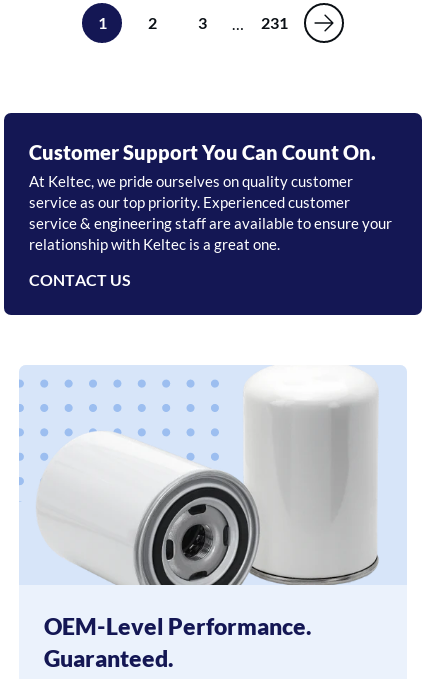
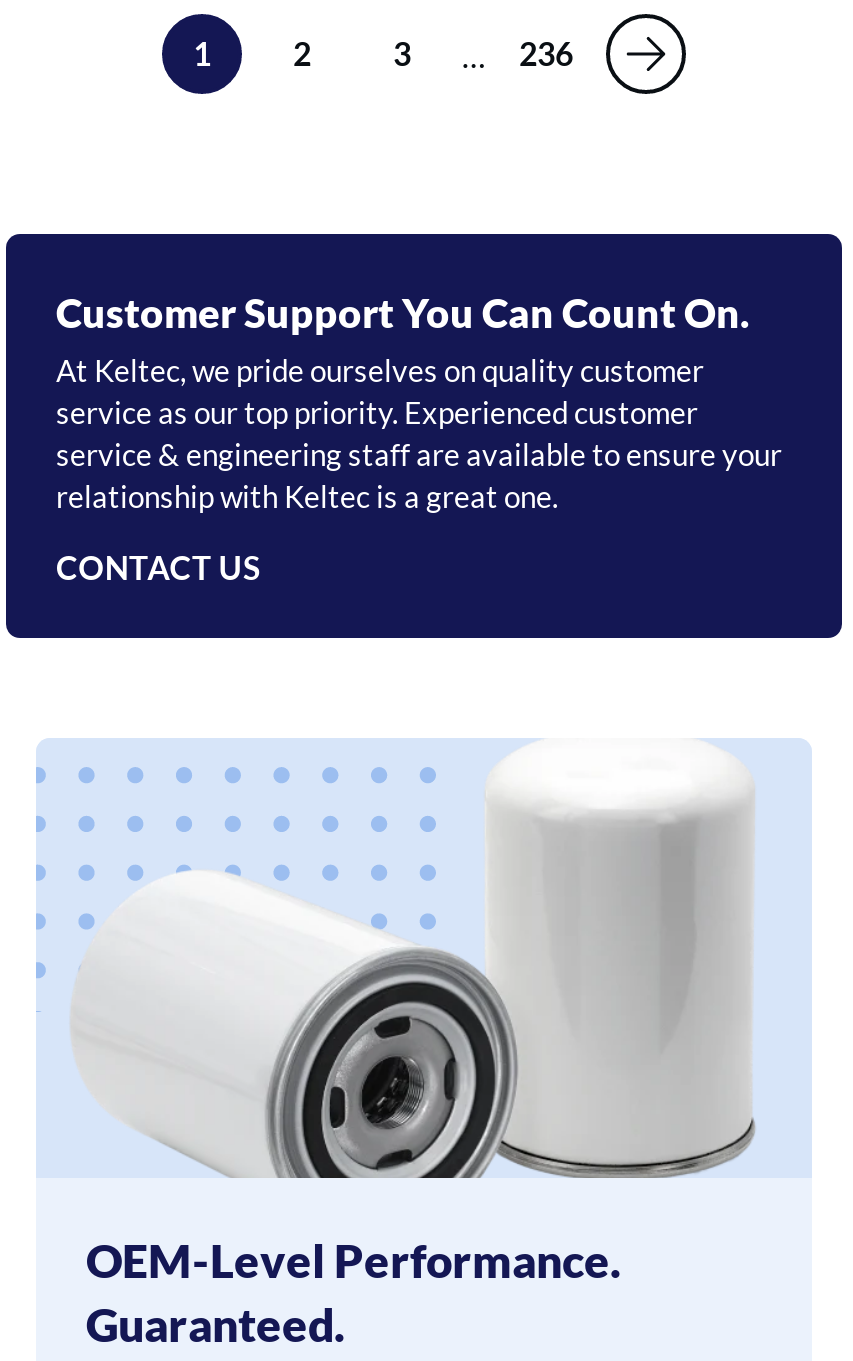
- 231
+ 236
